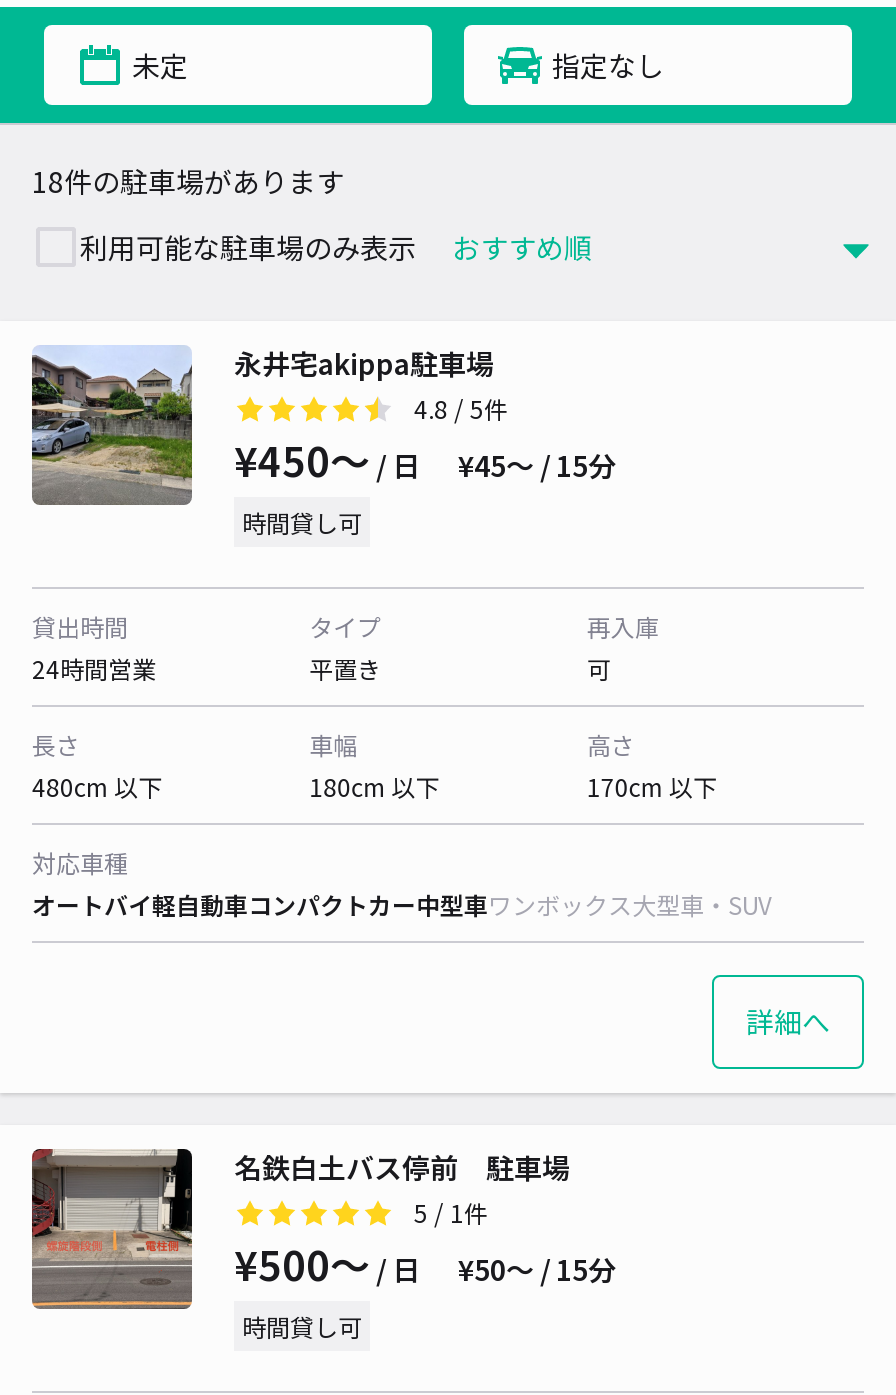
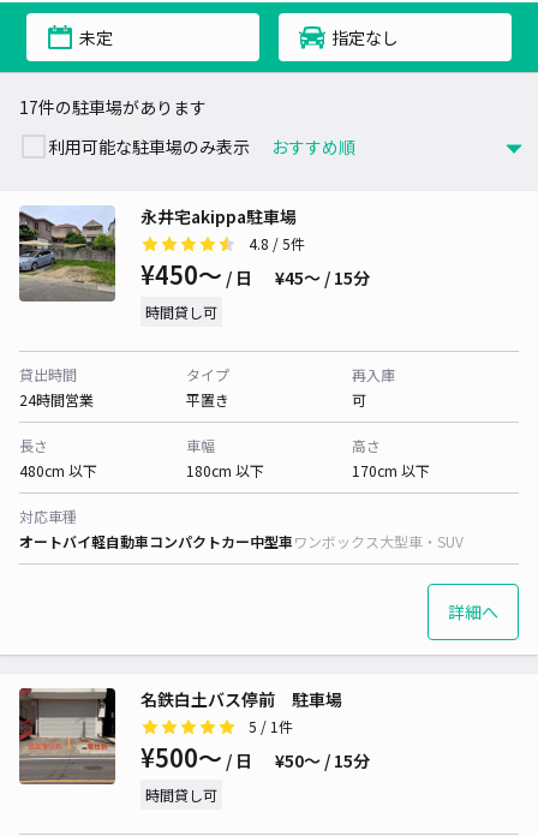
- 18件の駐車場があります
+ 17件の駐車場があります
